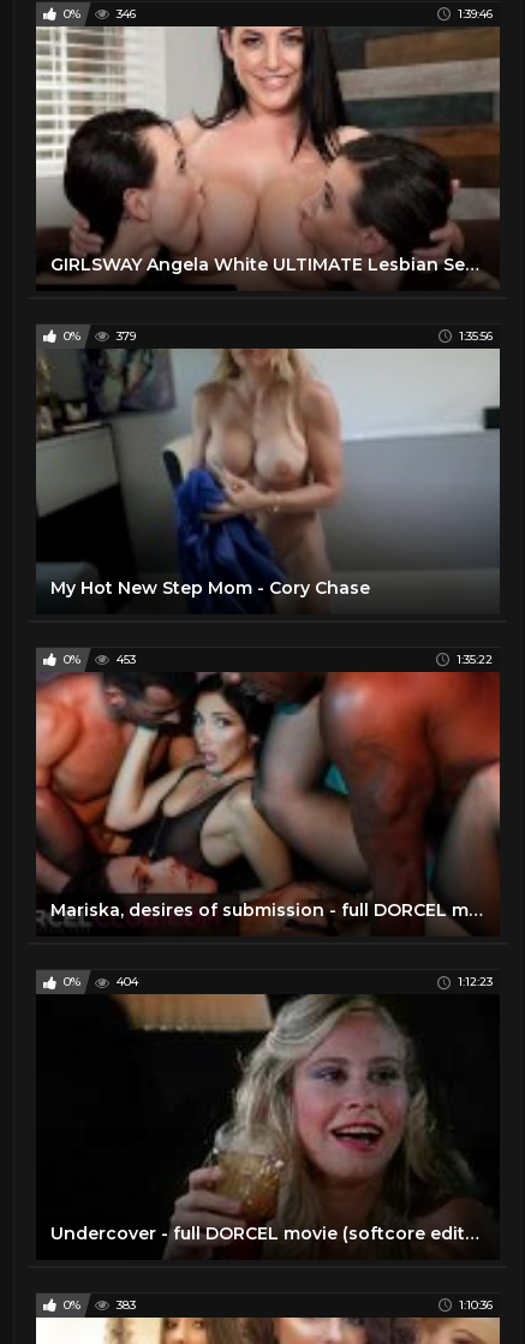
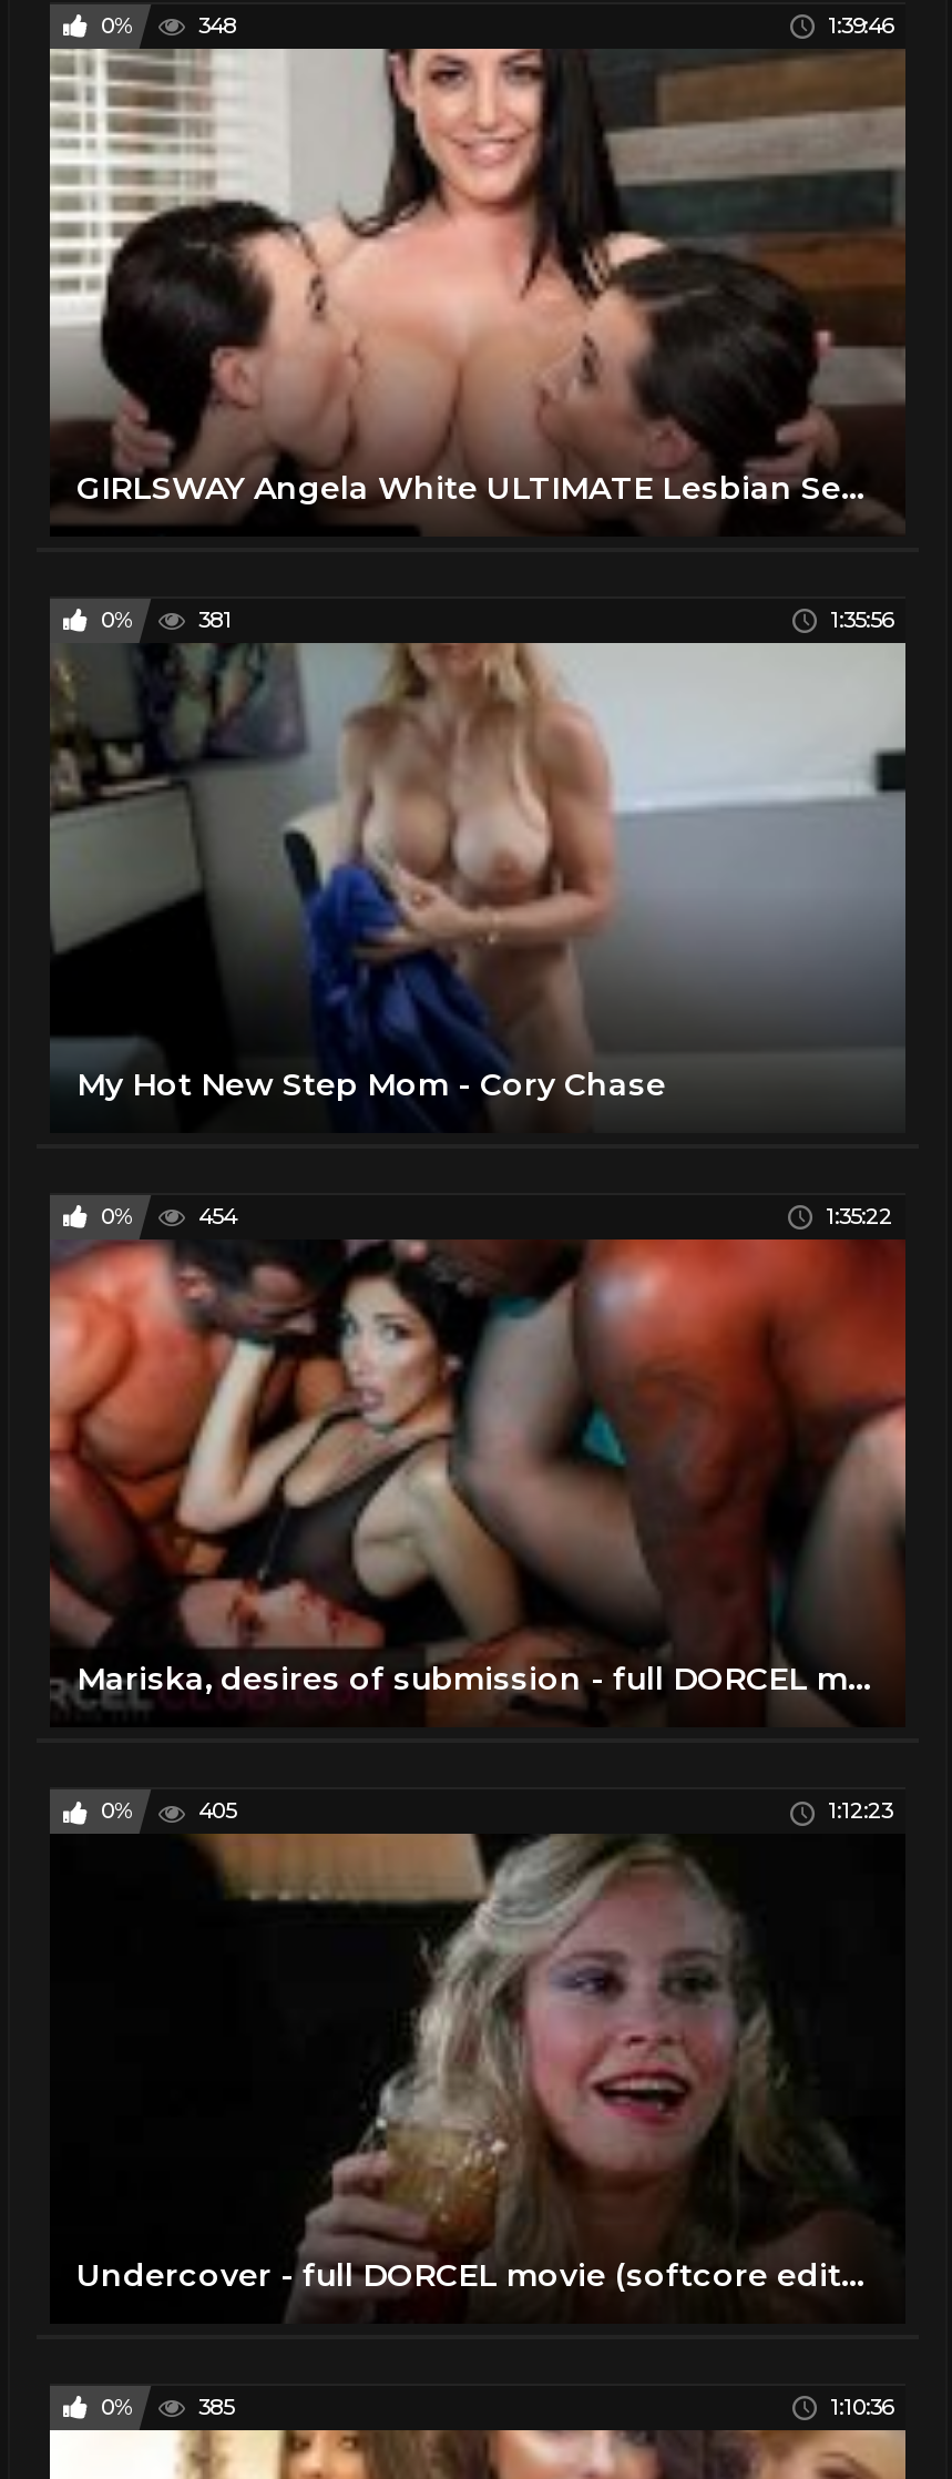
- 346
+ 348

- 379
+ 381

- 453
+ 454

- 404
+ 405

- 383
+ 385
